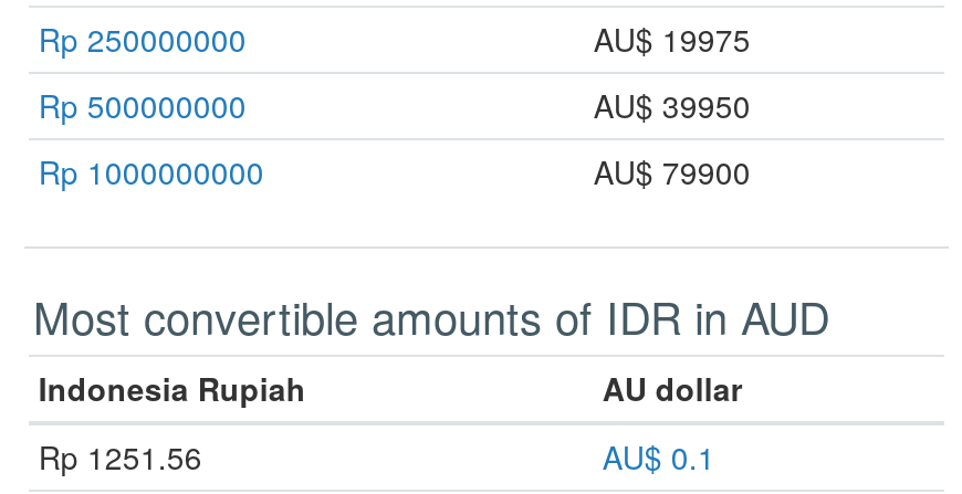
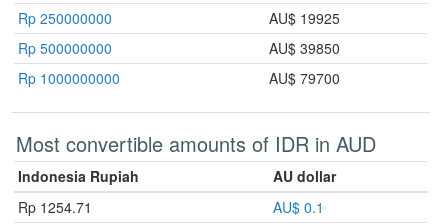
- AU$ 19975
+ AU$ 19925

- AU$ 39950
+ AU$ 39850

- AU$ 79900
+ AU$ 79700

- Rp 1251.56
+ Rp 1254.71
